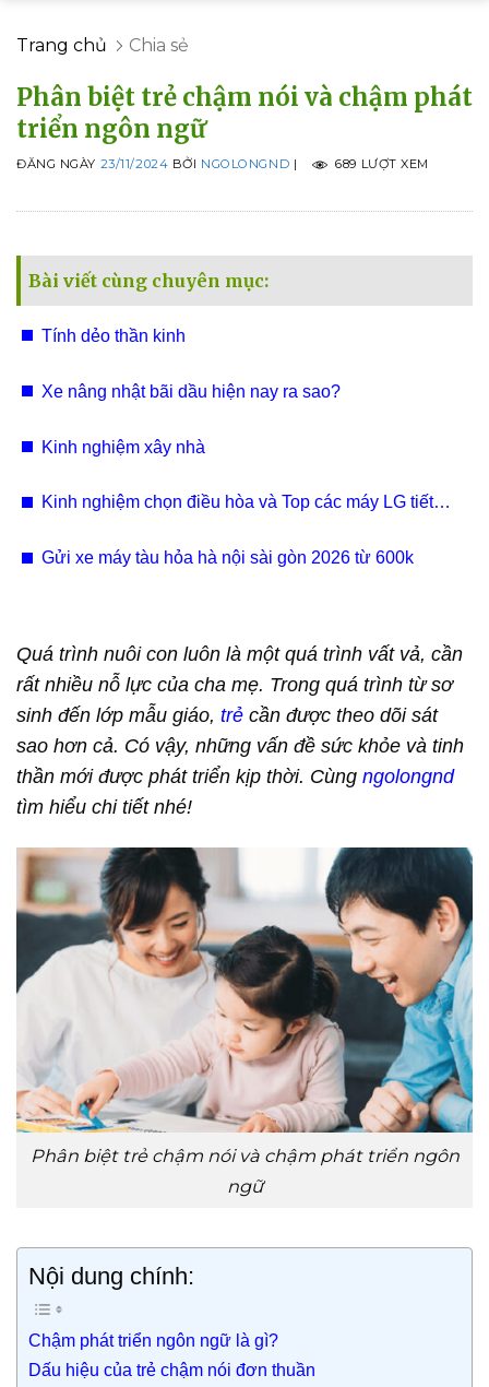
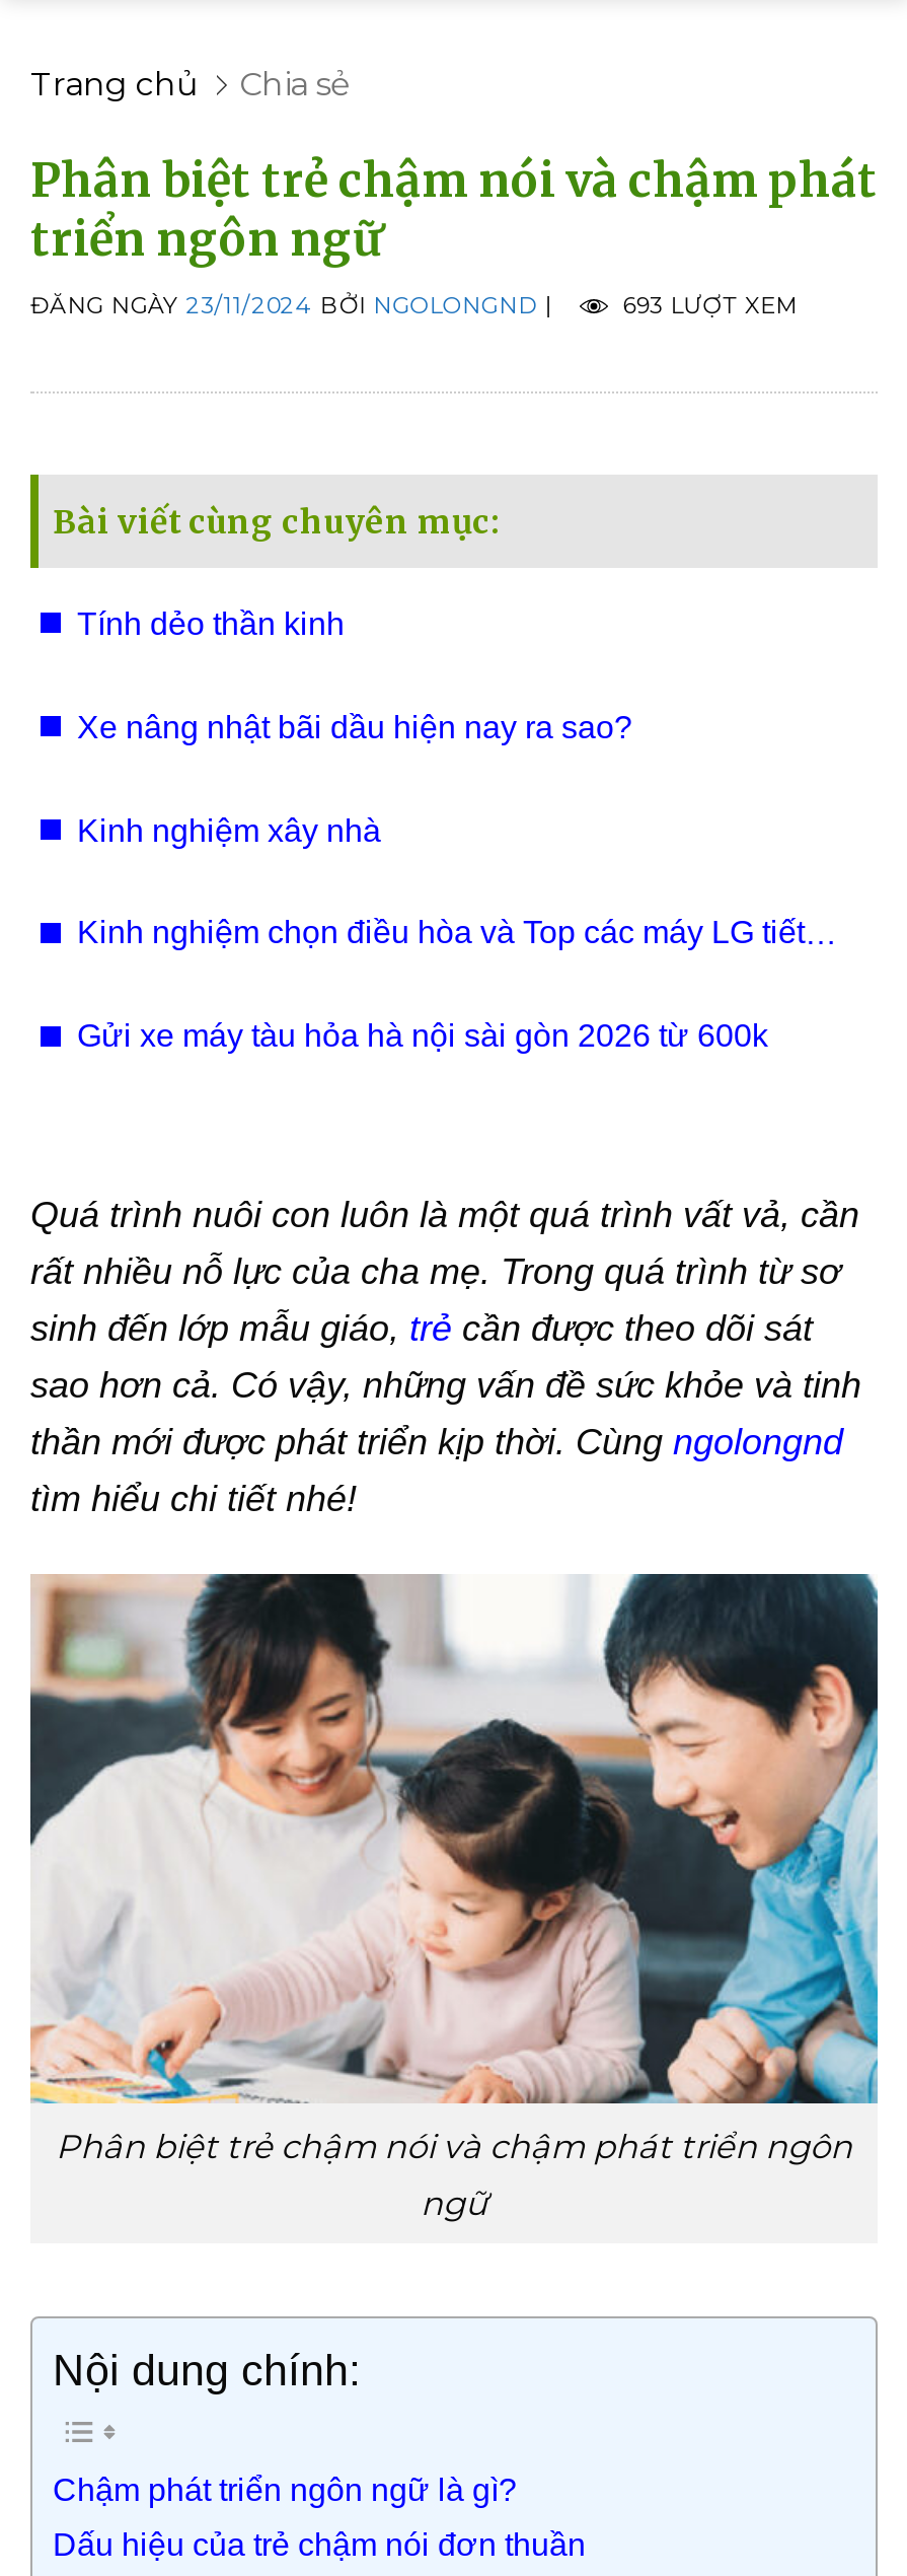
- 689 LƯỢT XEM
+ 693 LƯỢT XEM
